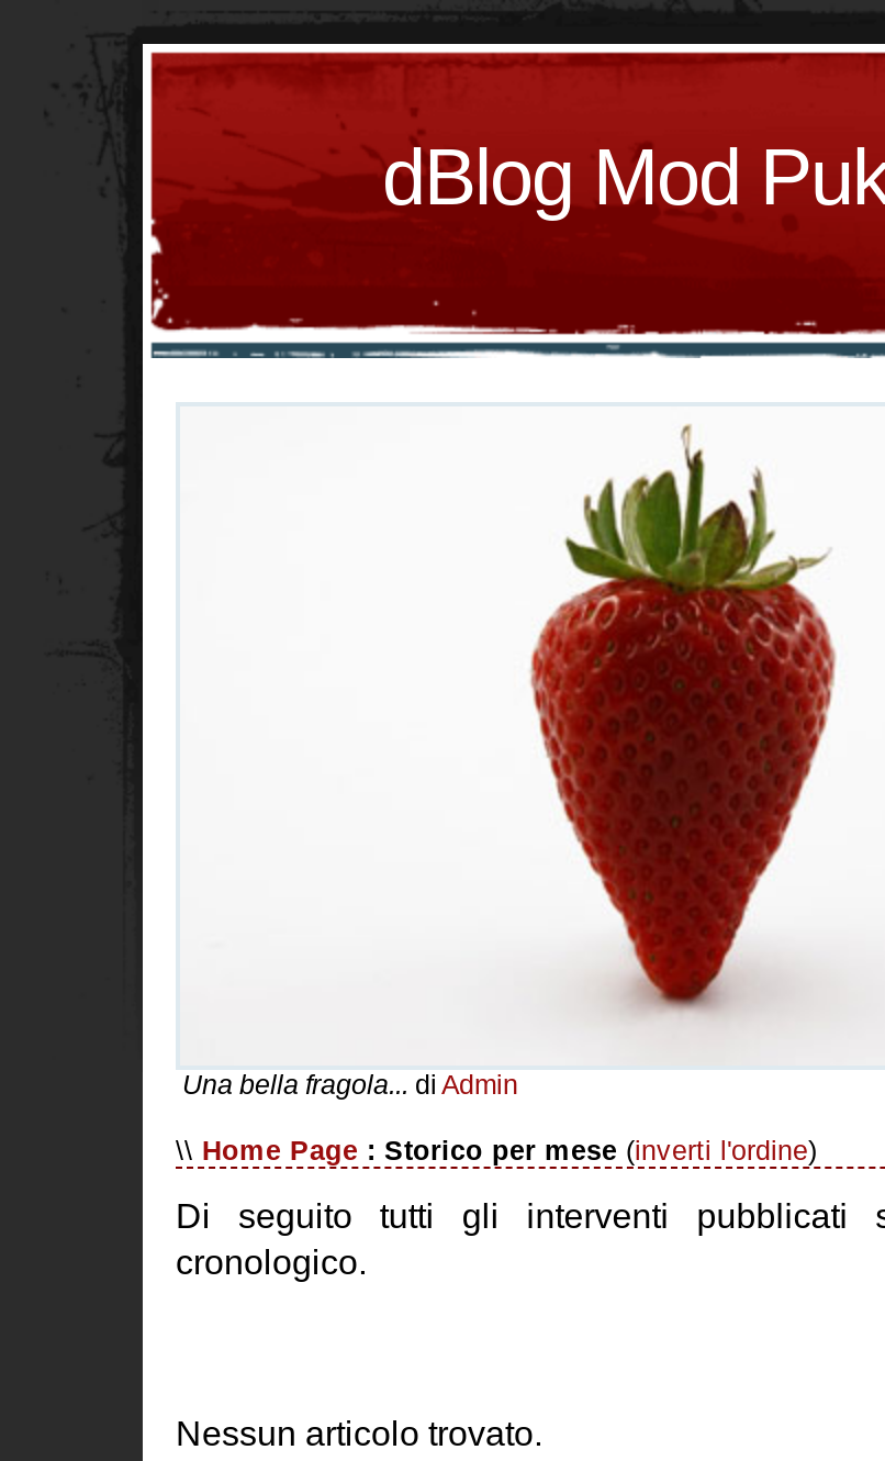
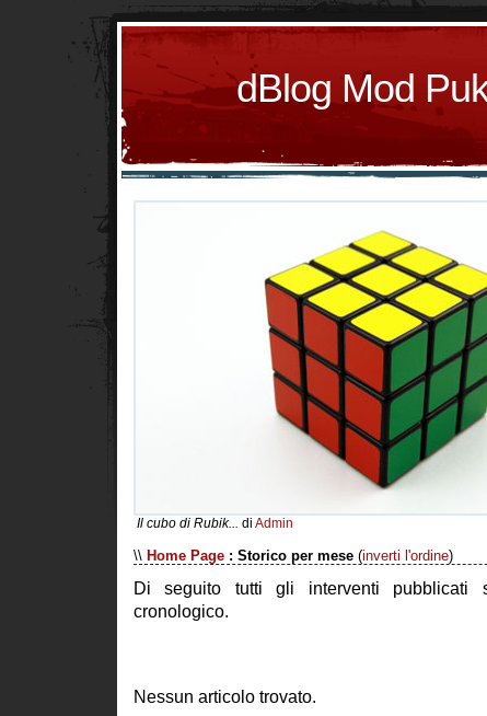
- [image]
- Una bella fragola... di Admin
+ [image]
+ Il cubo di Rubik... di Admin
